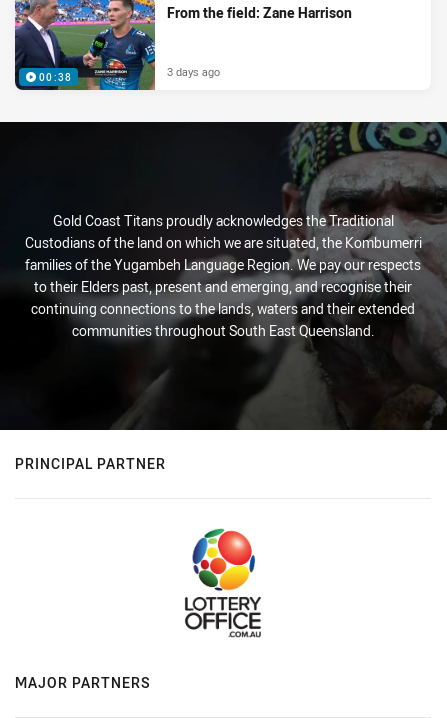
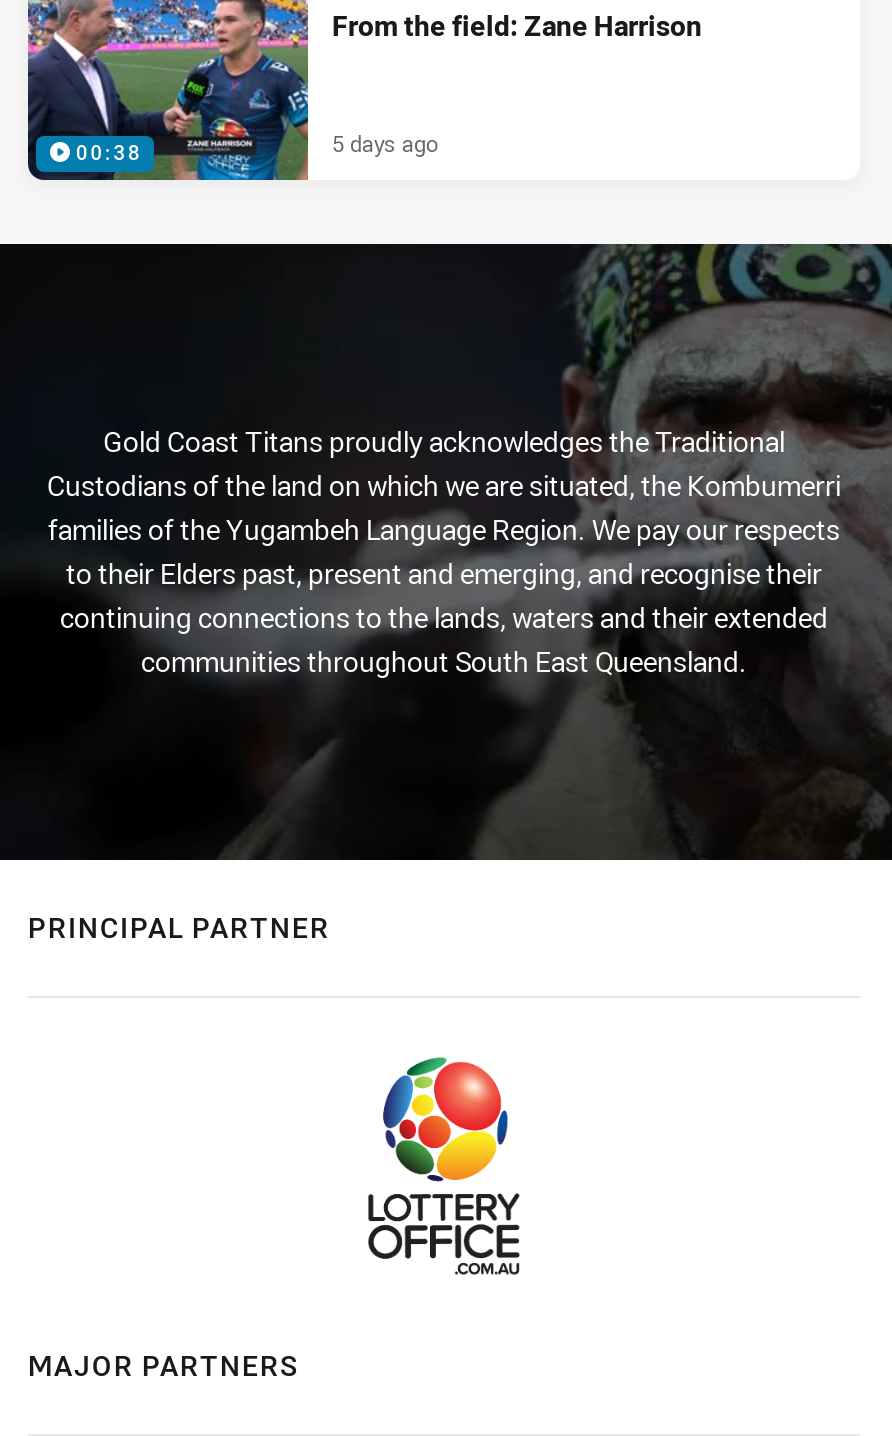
- 3 days ago
+ 5 days ago
